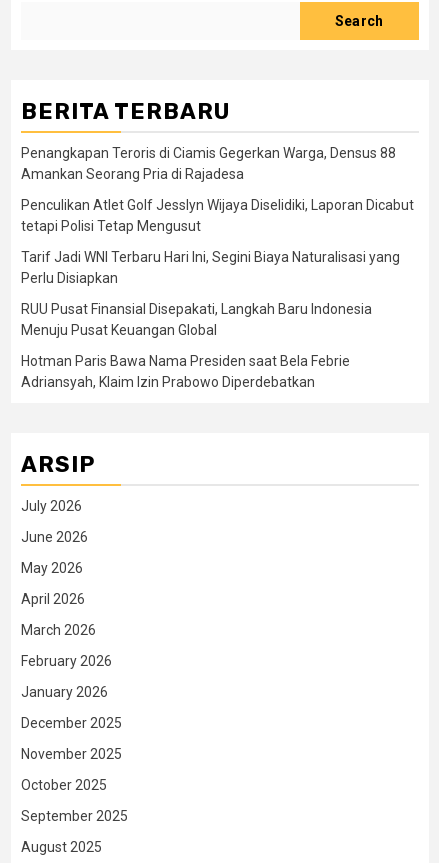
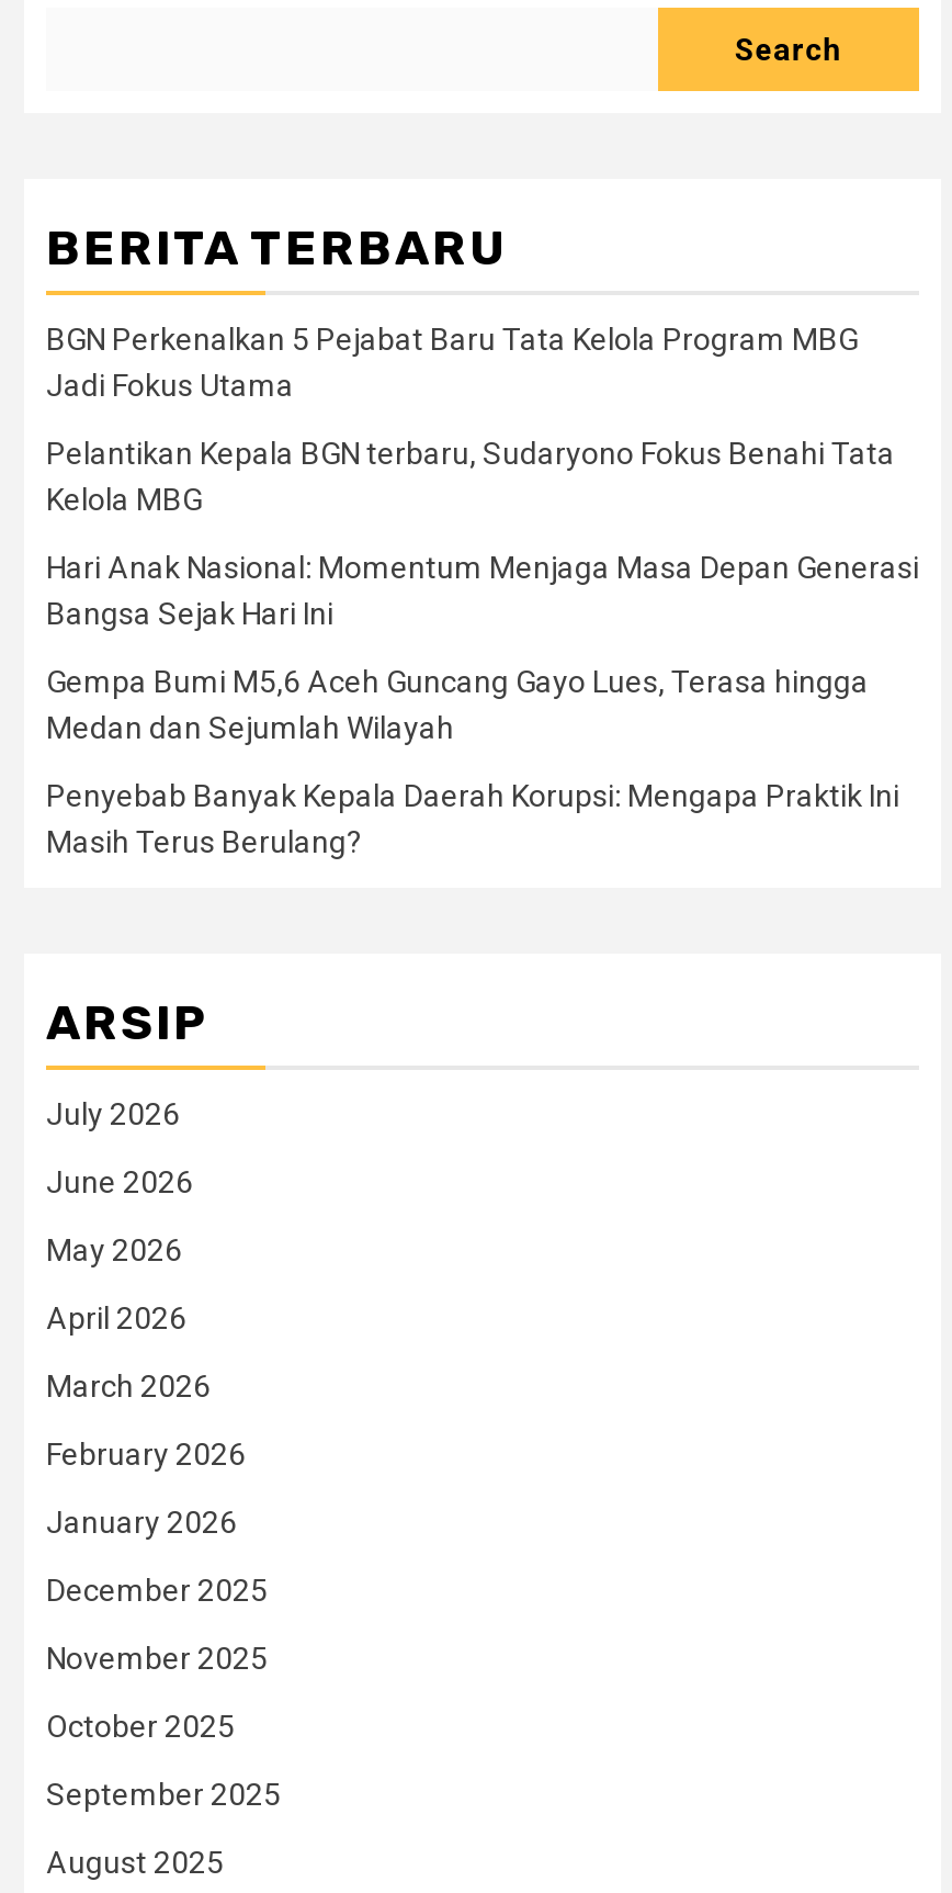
- Penangkapan Teroris di Ciamis Gegerkan Warga, Densus 88
- Amankan Seorang Pria di Rajadesa
+ BGN Perkenalkan 5 Pejabat Baru Tata Kelola Program MBG
+ Jadi Fokus Utama

- Penculikan Atlet Golf Jesslyn Wijaya Diselidiki, Laporan Dicabut
- tetapi Polisi Tetap Mengusut
+ Pelantikan Kepala BGN terbaru, Sudaryono Fokus Benahi Tata
+ Kelola MBG

- Tarif Jadi WNI Terbaru Hari Ini, Segini Biaya Naturalisasi yang
- Perlu Disiapkan
+ Hari Anak Nasional: Momentum Menjaga Masa Depan Generasi
+ Bangsa Sejak Hari Ini

- RUU Pusat Finansial Disepakati, Langkah Baru Indonesia
- Menuju Pusat Keuangan Global
+ Gempa Bumi M5,6 Aceh Guncang Gayo Lues, Terasa hingga
+ Medan dan Sejumlah Wilayah

- Hotman Paris Bawa Nama Presiden saat Bela Febrie
- Adriansyah, Klaim Izin Prabowo Diperdebatkan
+ Penyebab Banyak Kepala Daerah Korupsi: Mengapa Praktik Ini
+ Masih Terus Berulang?
